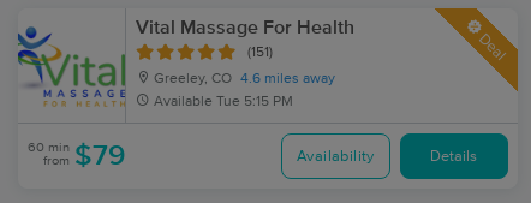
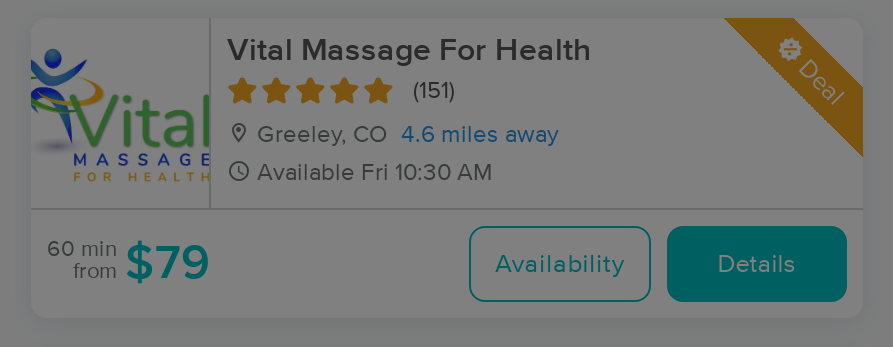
- Available Tue 5:15 PM
+ Available Fri 10:30 AM
